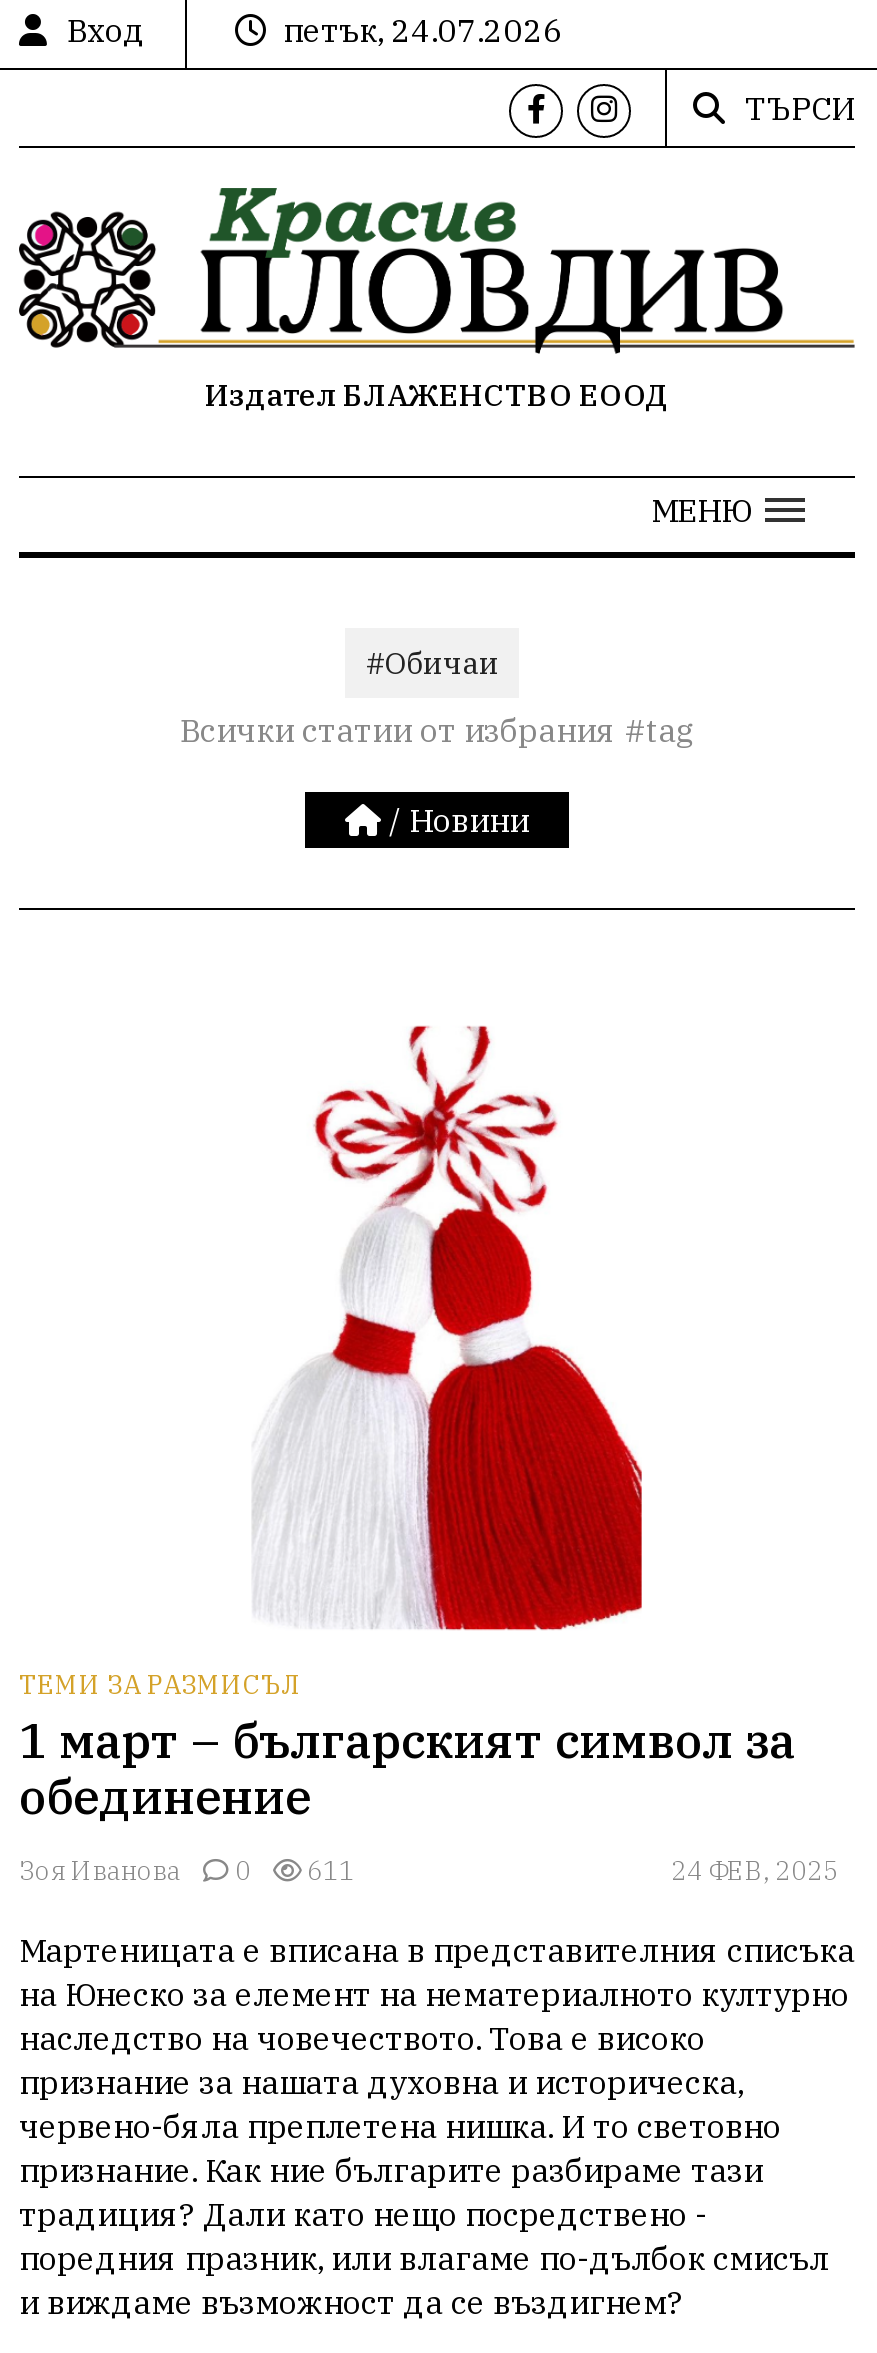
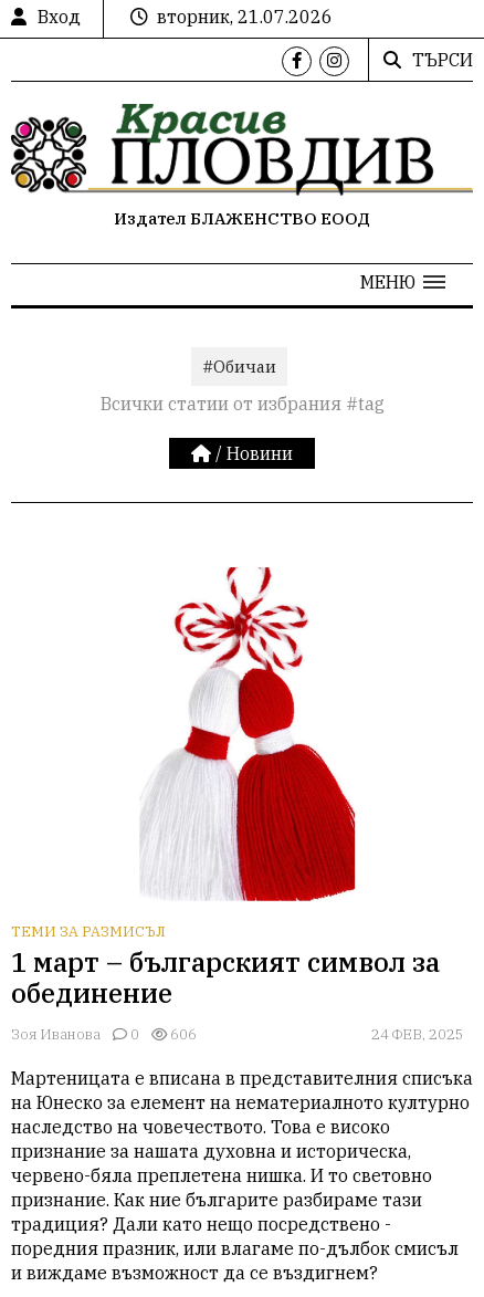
- петък, 24.07.2026
+ вторник, 21.07.2026

- Зоя Иванова 0 611
+ Зоя Иванова 0 606
